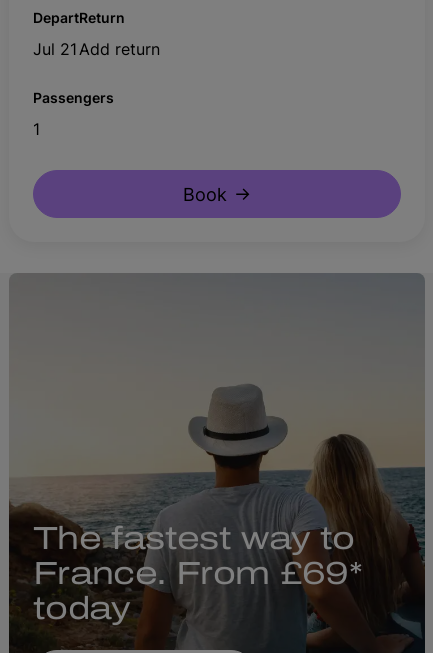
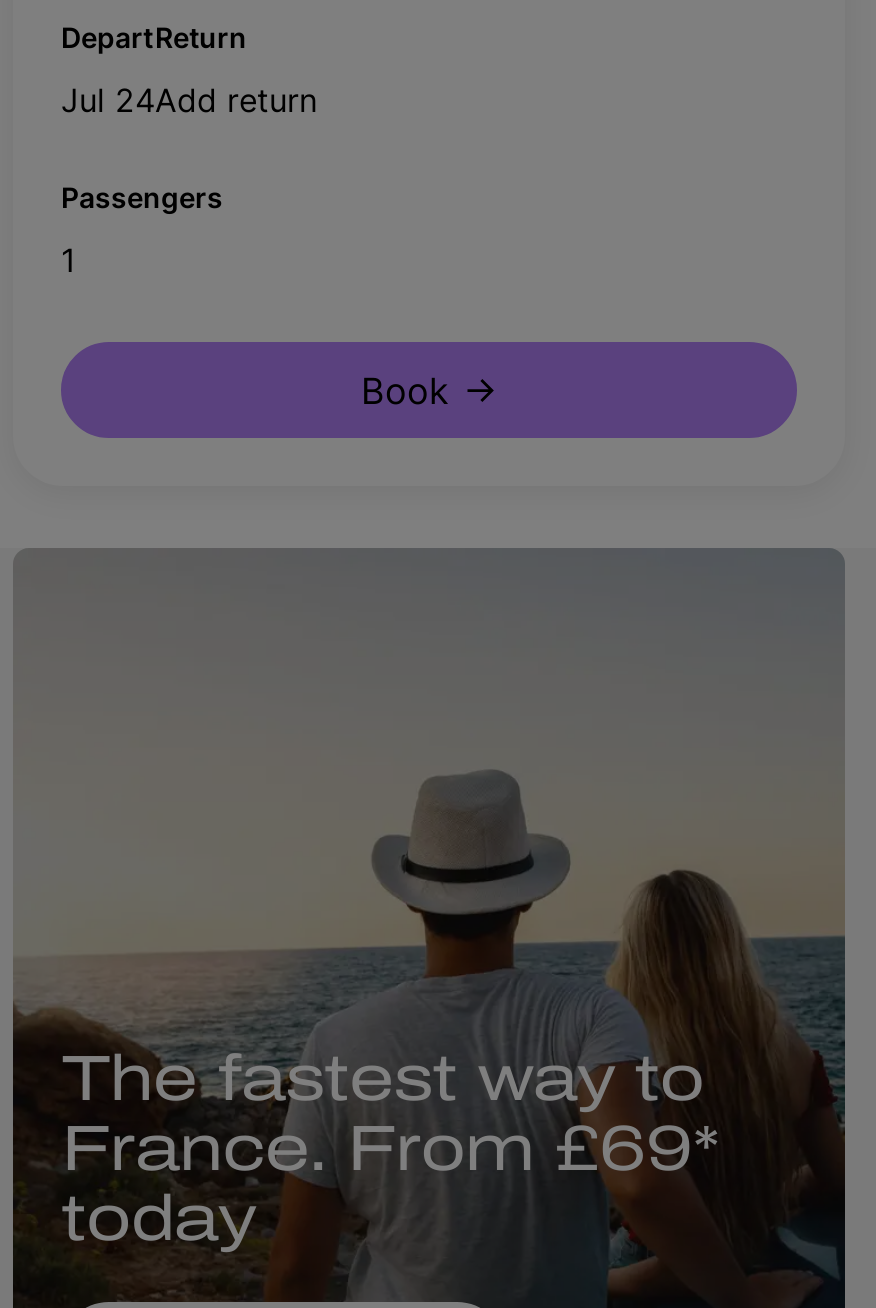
- Jul 21 Add return
+ Jul 24 Add return
